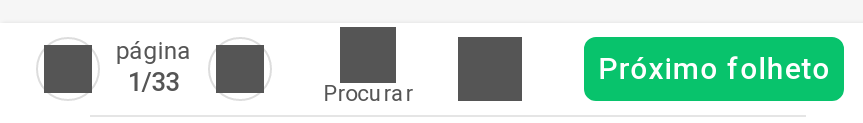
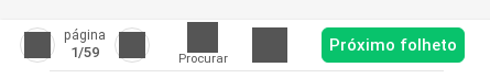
- 1/33
+ 1/59
